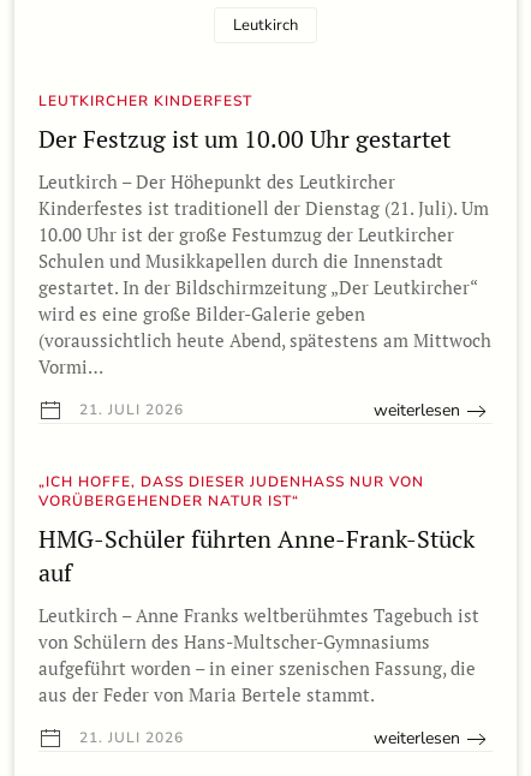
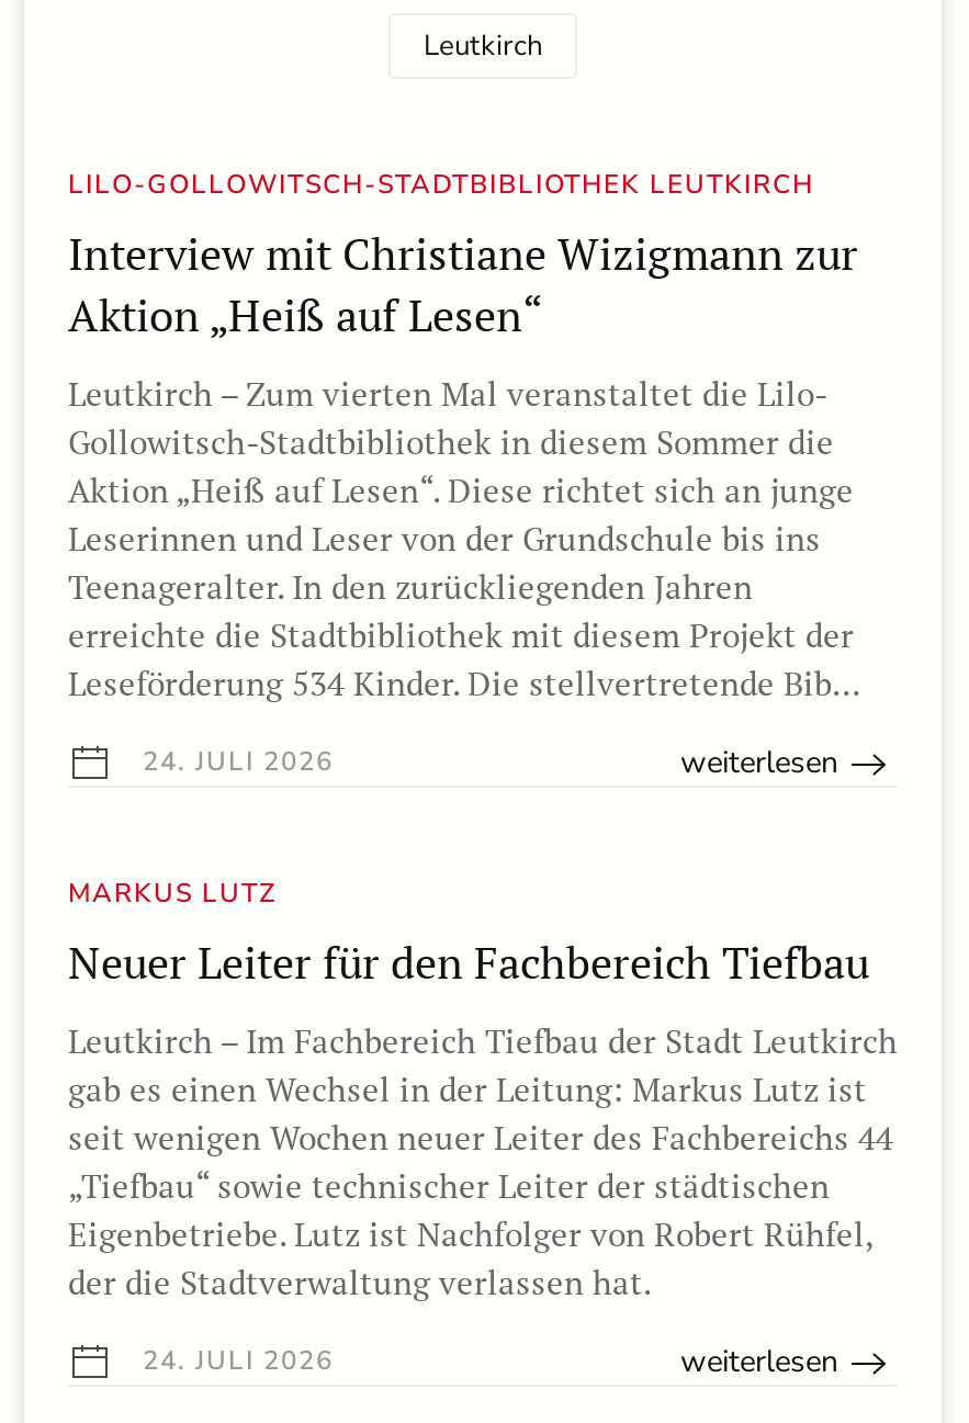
- LEUTKIRCHER KINDERFEST
- Der Festzug ist um 10.00 Uhr gestartet
- Leutkirch – Der Höhepunkt des Leutkircher
- Kinderfestes ist traditionell der Dienstag (21. Juli). Um
- 10.00 Uhr ist der große Festumzug der Leutkircher
- Schulen und Musikkapellen durch die Innenstadt
- gestartet. In der Bildschirmzeitung „Der Leutkircher“
- wird es eine große Bilder-Galerie geben
- (voraussichtlich heute Abend, spätestens am Mittwoch
- Vormi…
+ LILO-GOLLOWITSCH-STADTBIBLIOTHEK LEUTKIRCH
+ Interview mit Christiane Wizigmann zur
+ Aktion „Heiß auf Lesen“
+ Leutkirch – Zum vierten Mal veranstaltet die Lilo-
+ Gollowitsch-Stadtbibliothek in diesem Sommer die
+ Aktion „Heiß auf Lesen“. Diese richtet sich an junge
+ Leserinnen und Leser von der Grundschule bis ins
+ Teenageralter. In den zurückliegenden Jahren
+ erreichte die Stadtbibliothek mit diesem Projekt der
+ Leseförderung 534 Kinder. Die stellvertretende Bib…

- 21. JULI 2026
+ 24. JULI 2026

- „ICH HOFFE, DASS DIESER JUDENHASS NUR VON
- VORÜBERGEHENDER NATUR IST“
- HMG-Schüler führten Anne-Frank-Stück
- auf
- Leutkirch – Anne Franks weltberühmtes Tagebuch ist
- von Schülern des Hans-Multscher-Gymnasiums
- aufgeführt worden – in einer szenischen Fassung, die
- aus der Feder von Maria Bertele stammt.
+ MARKUS LUTZ
+ Neuer Leiter für den Fachbereich Tiefbau
+ Leutkirch – Im Fachbereich Tiefbau der Stadt Leutkirch
+ gab es einen Wechsel in der Leitung: Markus Lutz ist
+ seit wenigen Wochen neuer Leiter des Fachbereichs 44
+ „Tiefbau“ sowie technischer Leiter der städtischen
+ Eigenbetriebe. Lutz ist Nachfolger von Robert Rühfel,
+ der die Stadtverwaltung verlassen hat.

- 21. JULI 2026
+ 24. JULI 2026
